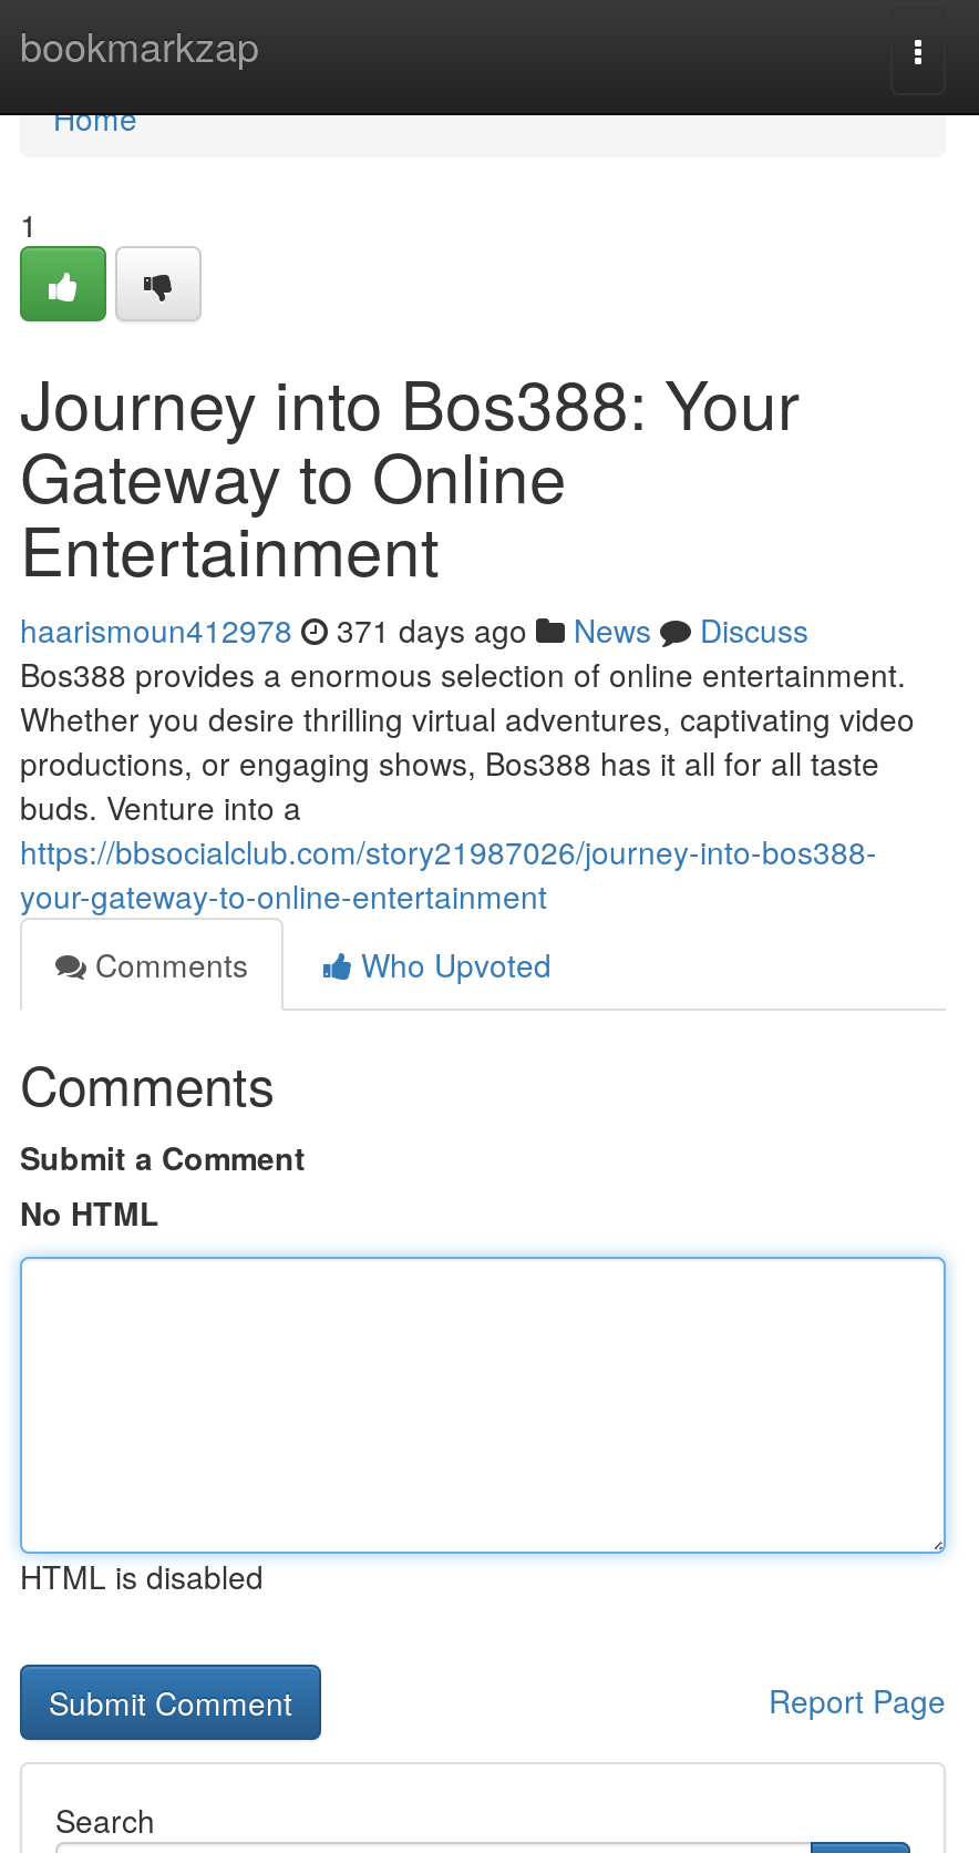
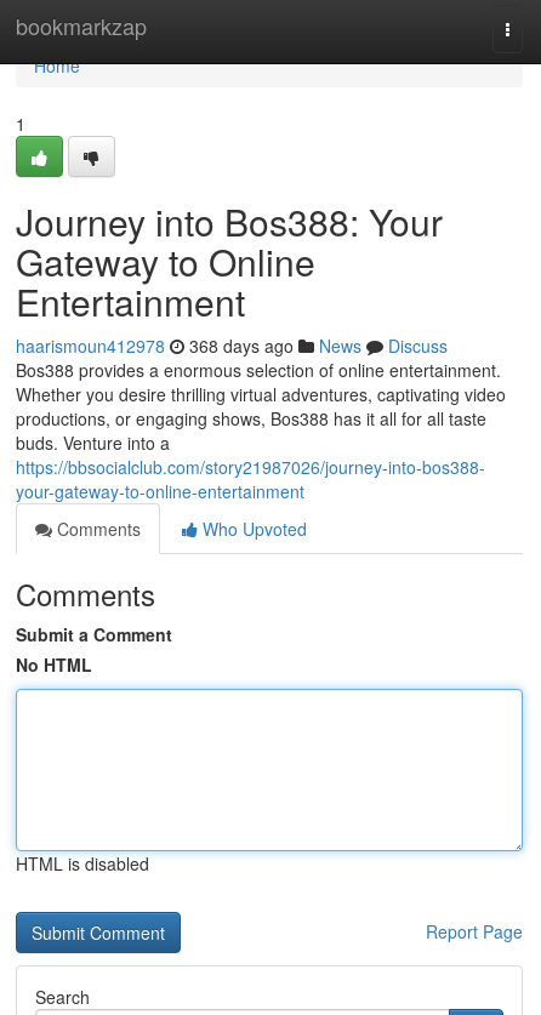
- haarismoun412978 371 days ago News Discuss
+ haarismoun412978 368 days ago News Discuss
